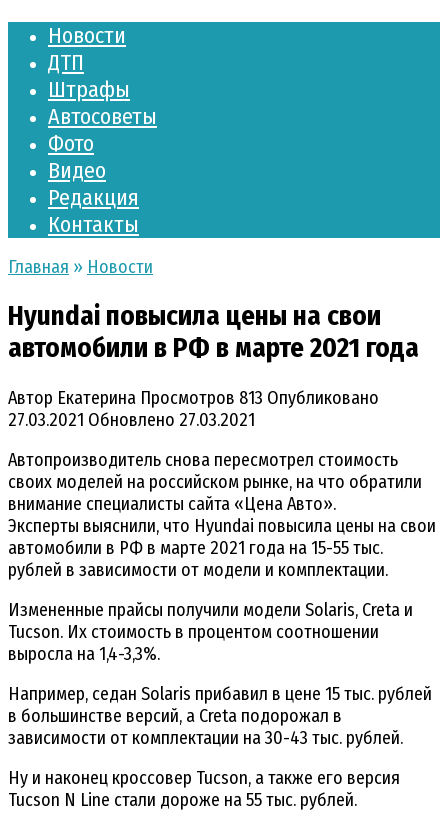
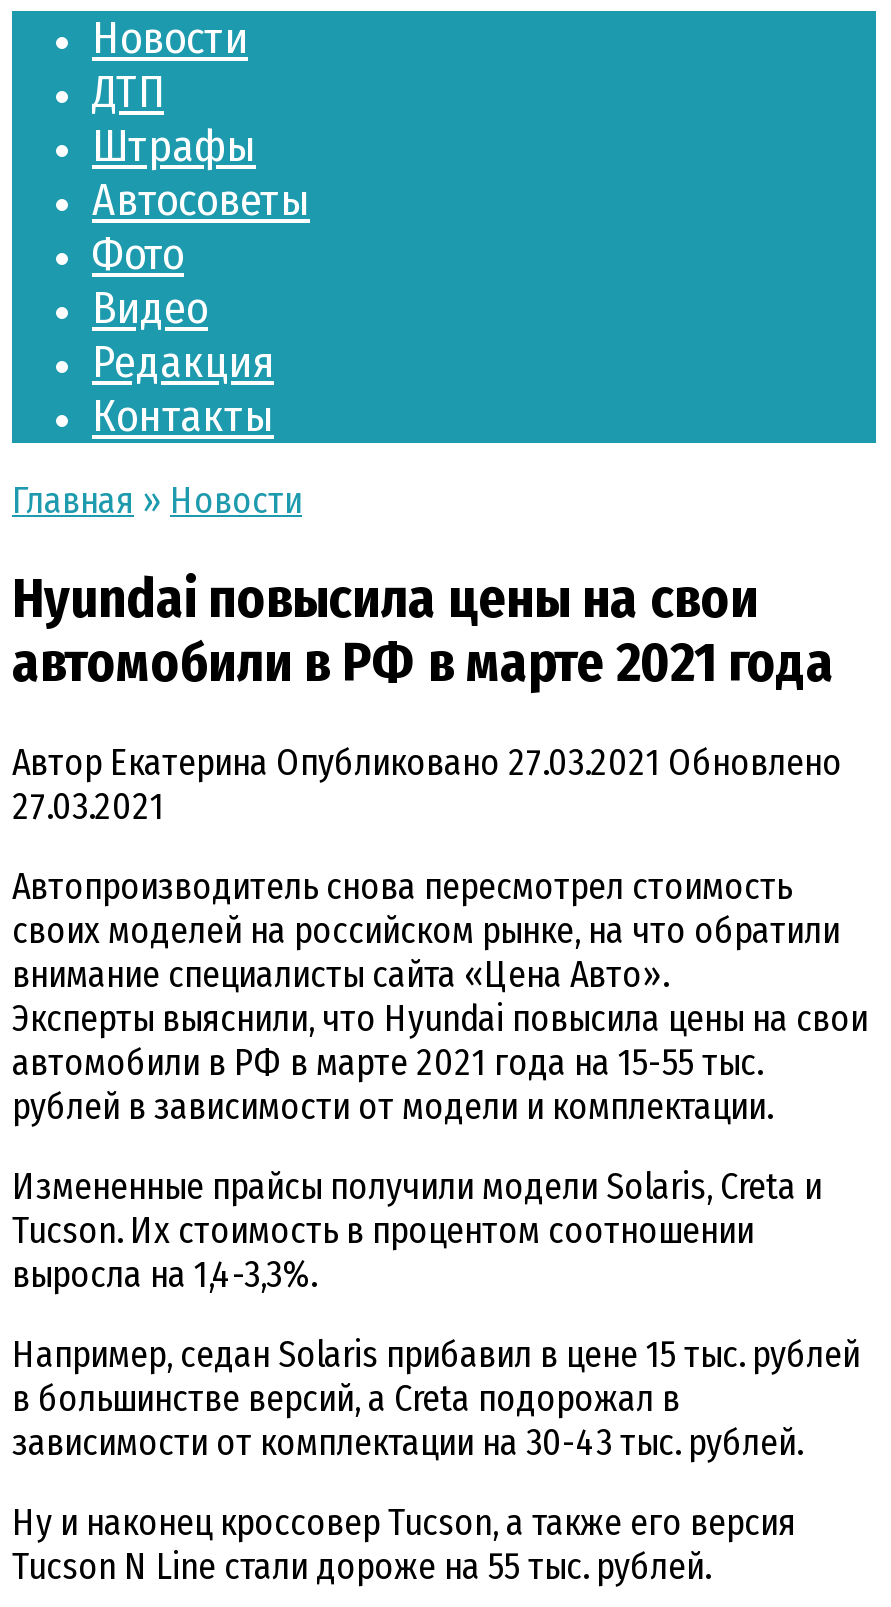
- Автор Екатерина Просмотров 813 Опубликовано
- 27.03.2021 Обновлено 27.03.2021
+ Автор Екатерина Опубликовано 27.03.2021 Обновлено
+ 27.03.2021
